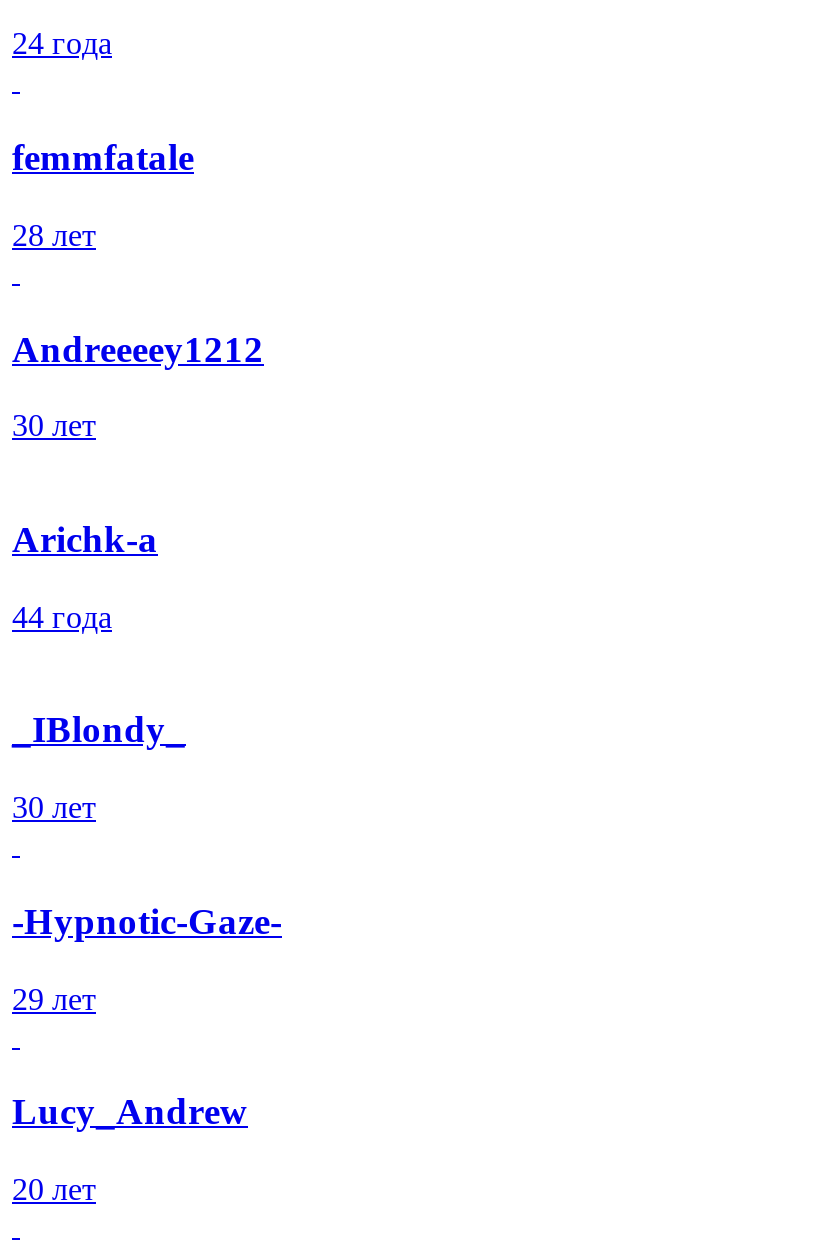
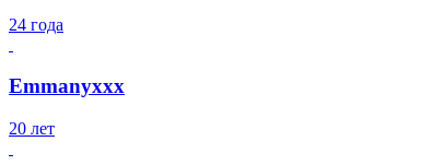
- femmfatale
- 28 лет
- Andreeeey1212
- 30 лет
- Arichk-a
- 44 года
- _IBlondy_
- 30 лет
- -Hypnotic-Gaze-
- 29 лет
- Lucy_Andrew
+ Emmanyxxx
